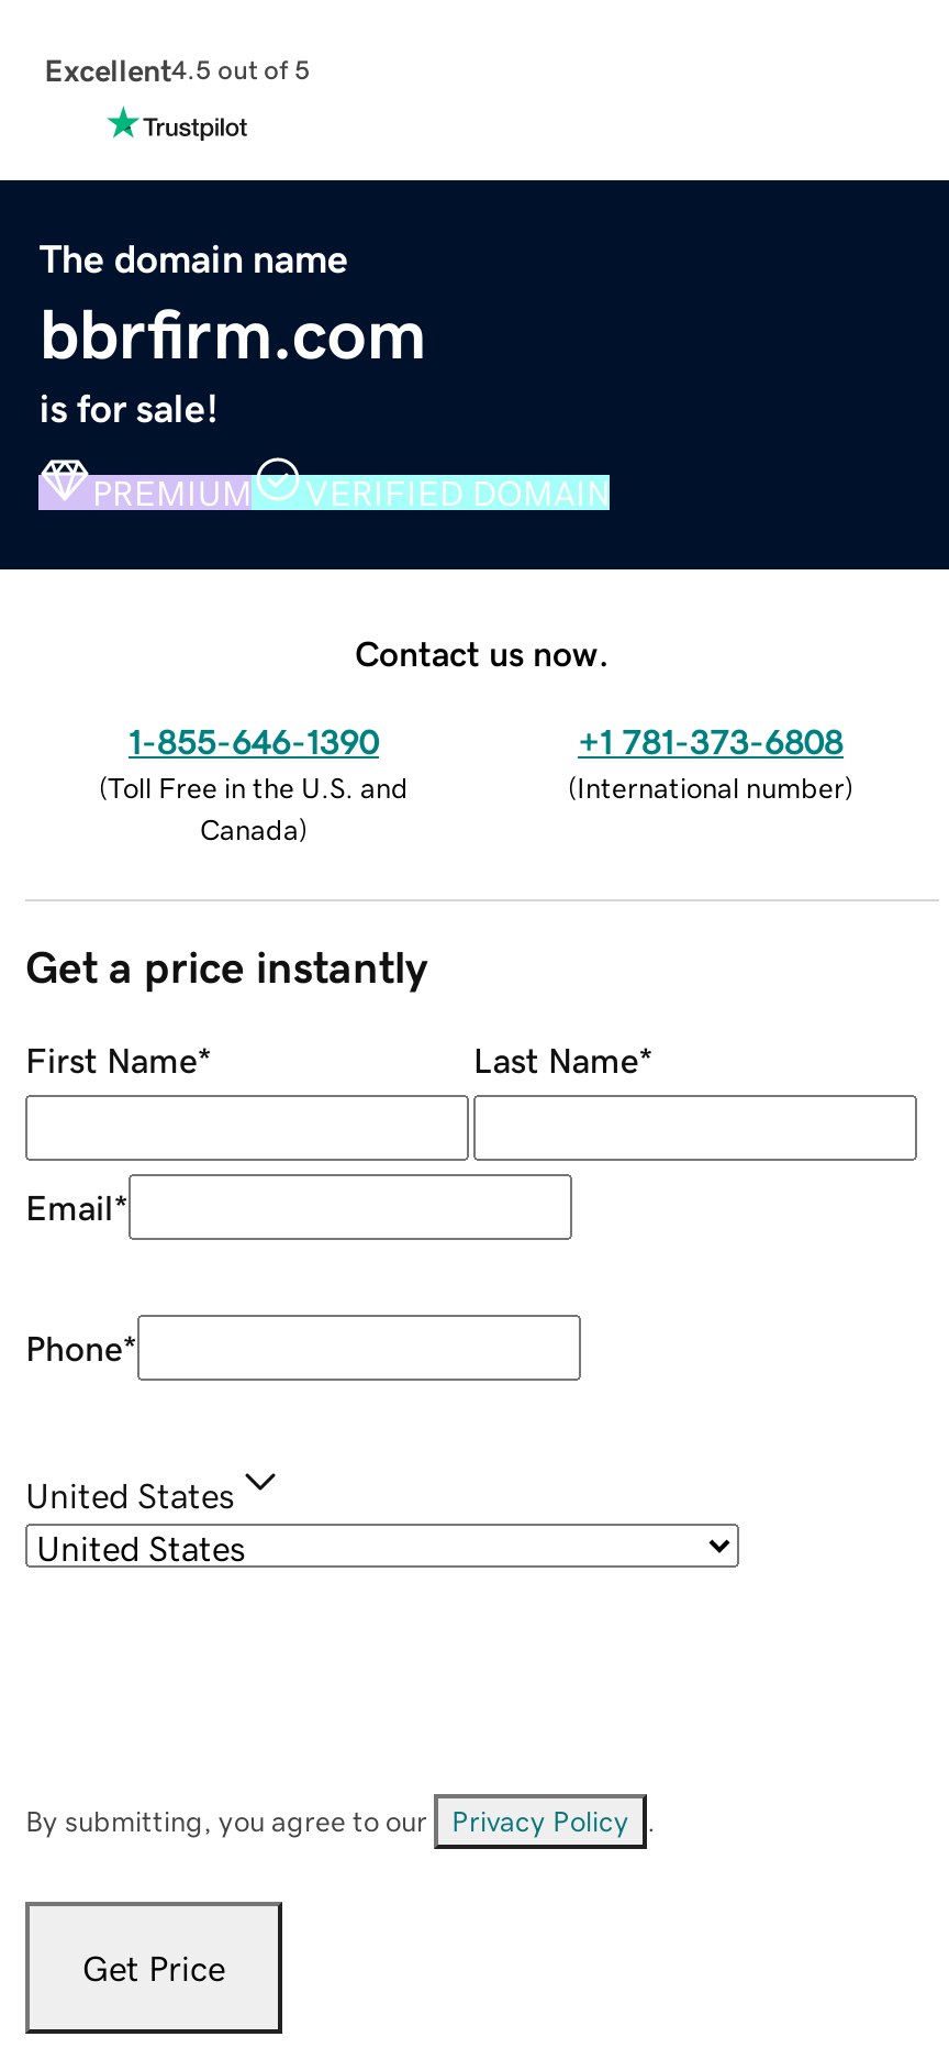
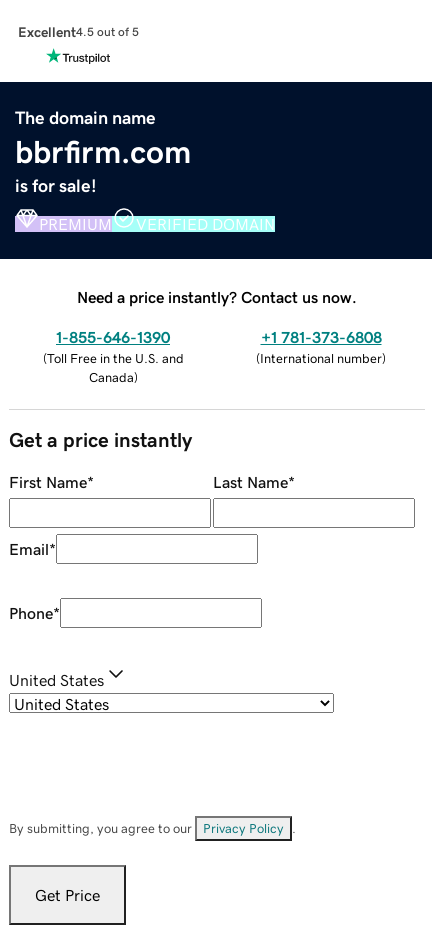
- Contact us now.
+ Need a price instantly? Contact us now.
